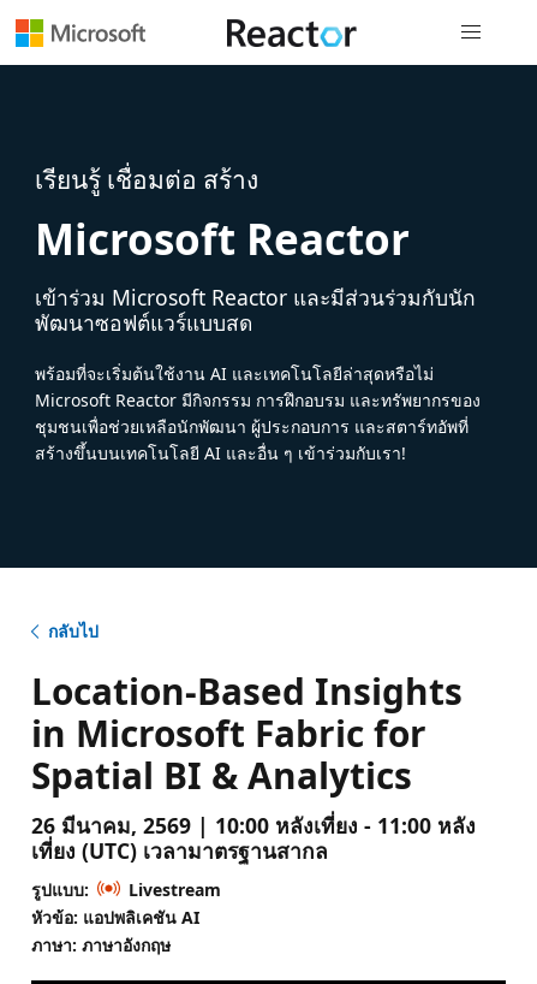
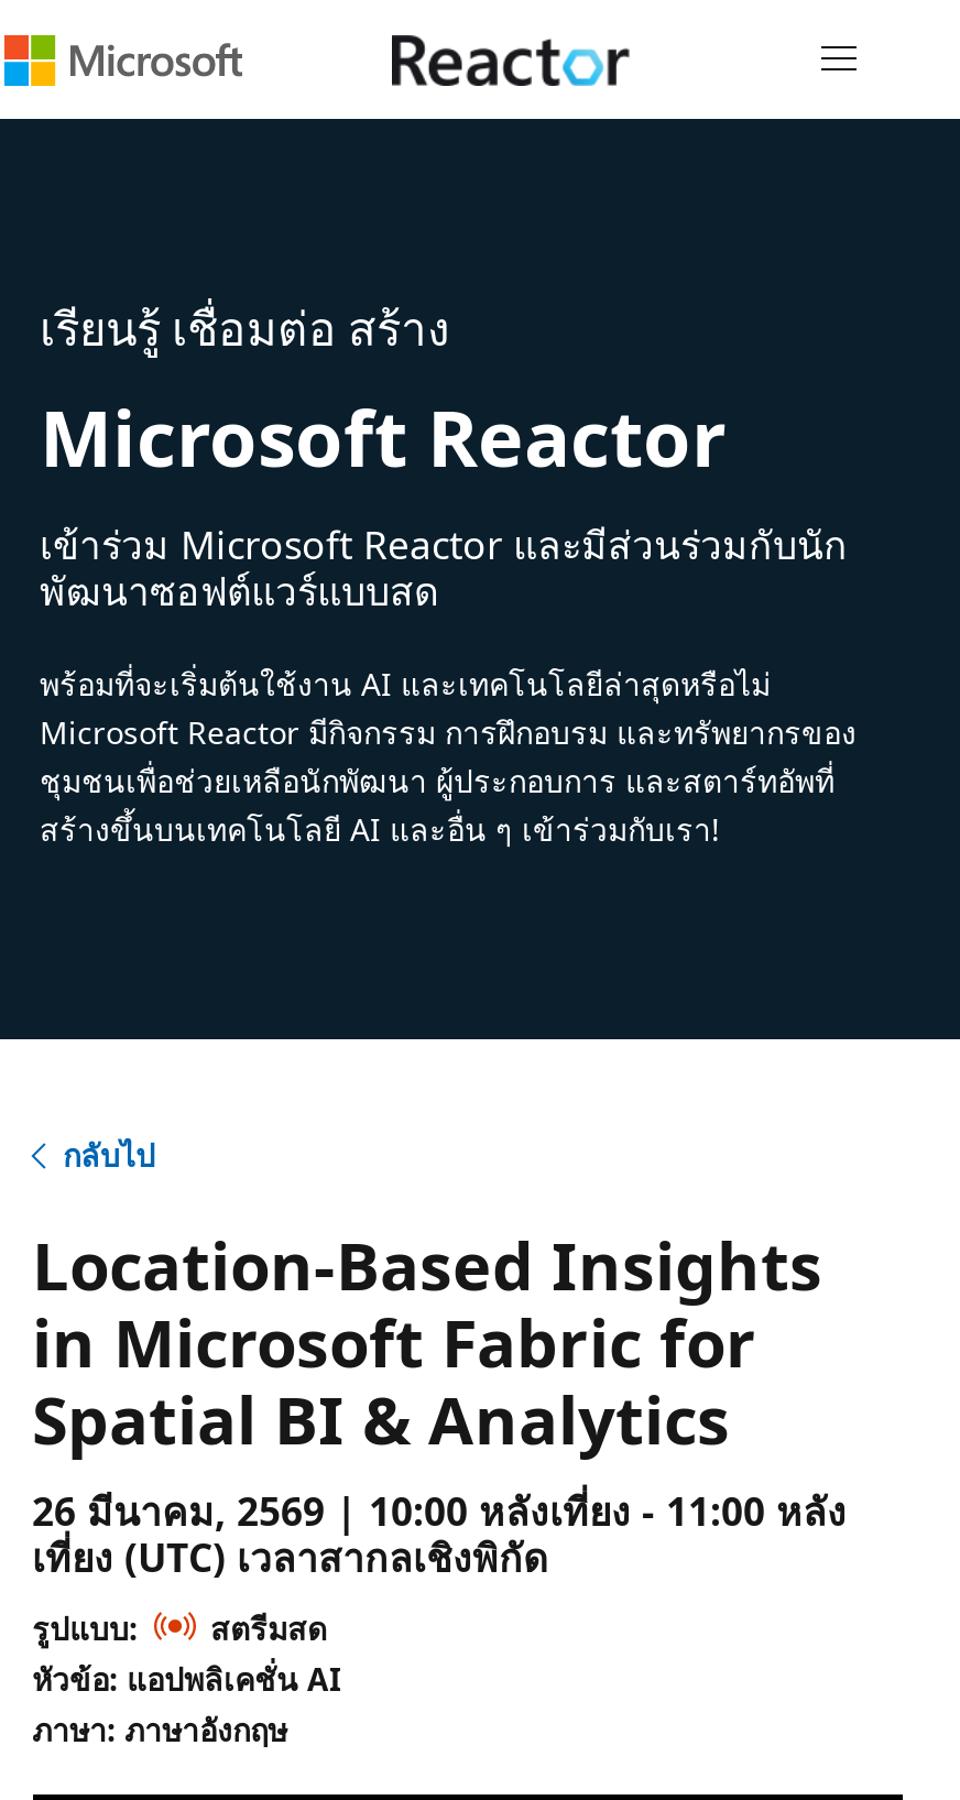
- เที่ยง (UTC) เวลามาตรฐานสากล
+ เที่ยง (UTC) เวลาสากลเชิงพิกัด

- Livestream
- หัวข้อ: แอปพลิเคชัน AI
+ สตรีมสด
+ หัวข้อ: แอปพลิเคชั่น AI
